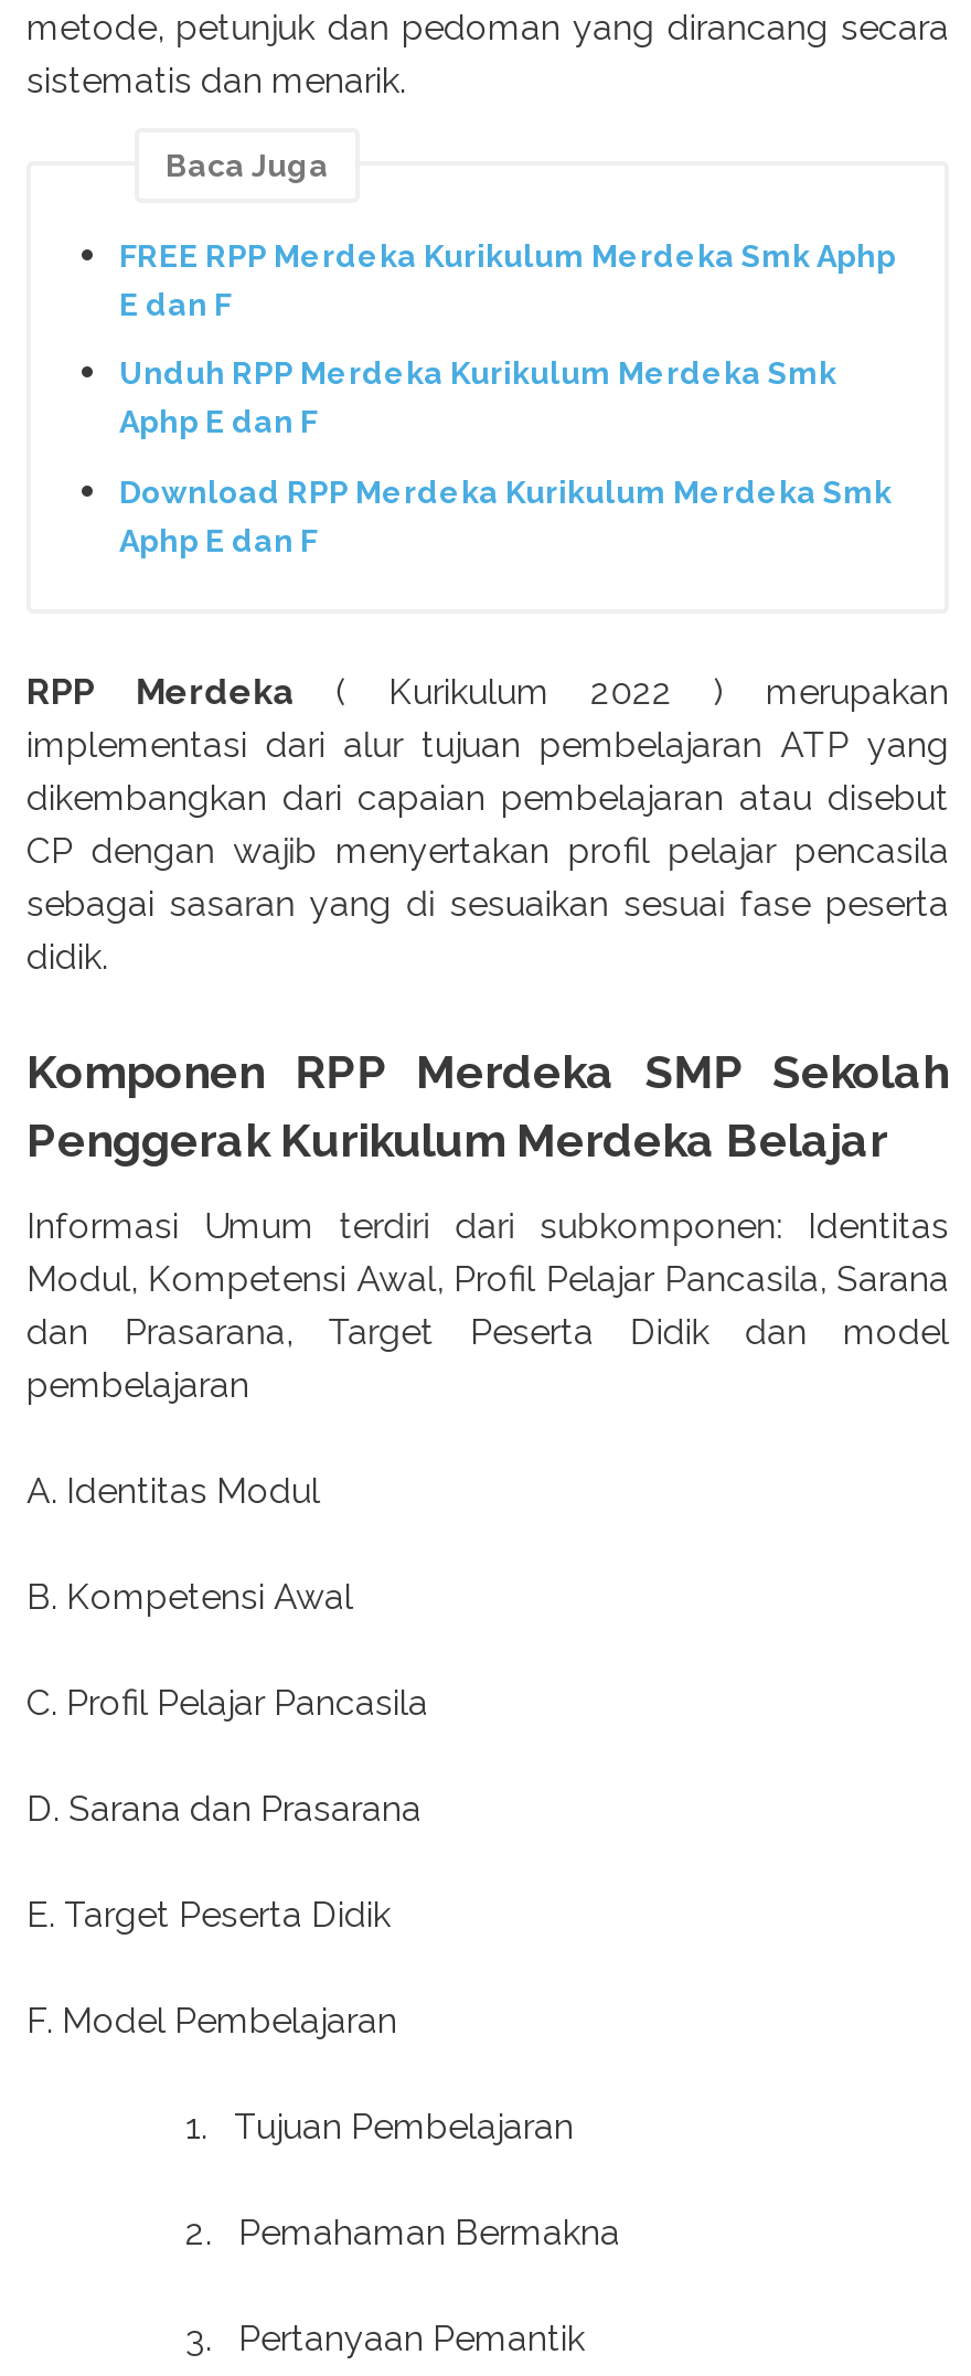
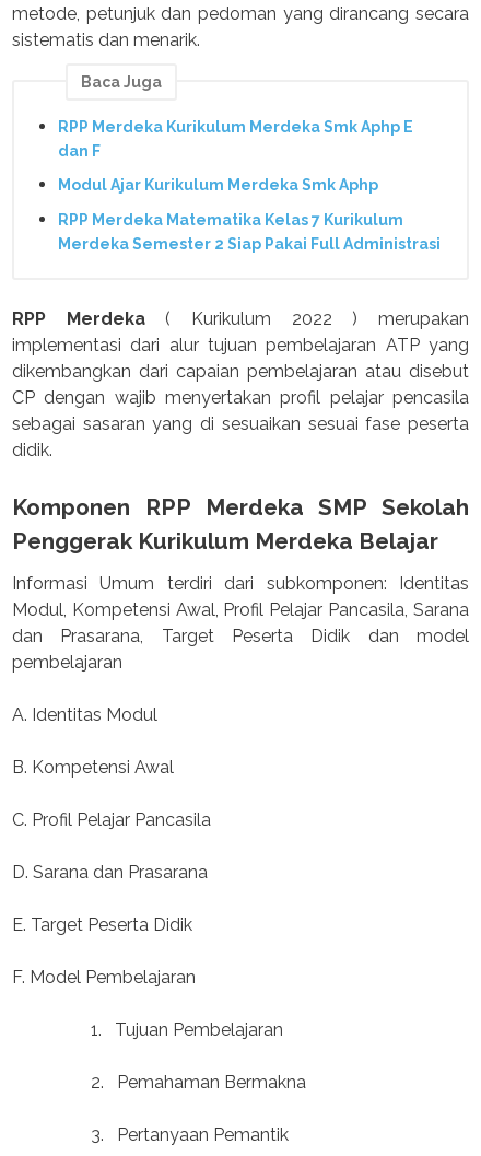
- FREE RPP Merdeka Kurikulum Merdeka Smk Aphp
- E dan F
+ RPP Merdeka Kurikulum Merdeka Smk Aphp E
+ dan F

- Unduh RPP Merdeka Kurikulum Merdeka Smk
- Aphp E dan F
+ Modul Ajar Kurikulum Merdeka Smk Aphp

- Download RPP Merdeka Kurikulum Merdeka Smk
- Aphp E dan F
+ RPP Merdeka Matematika Kelas 7 Kurikulum
+ Merdeka Semester 2 Siap Pakai Full Administrasi
